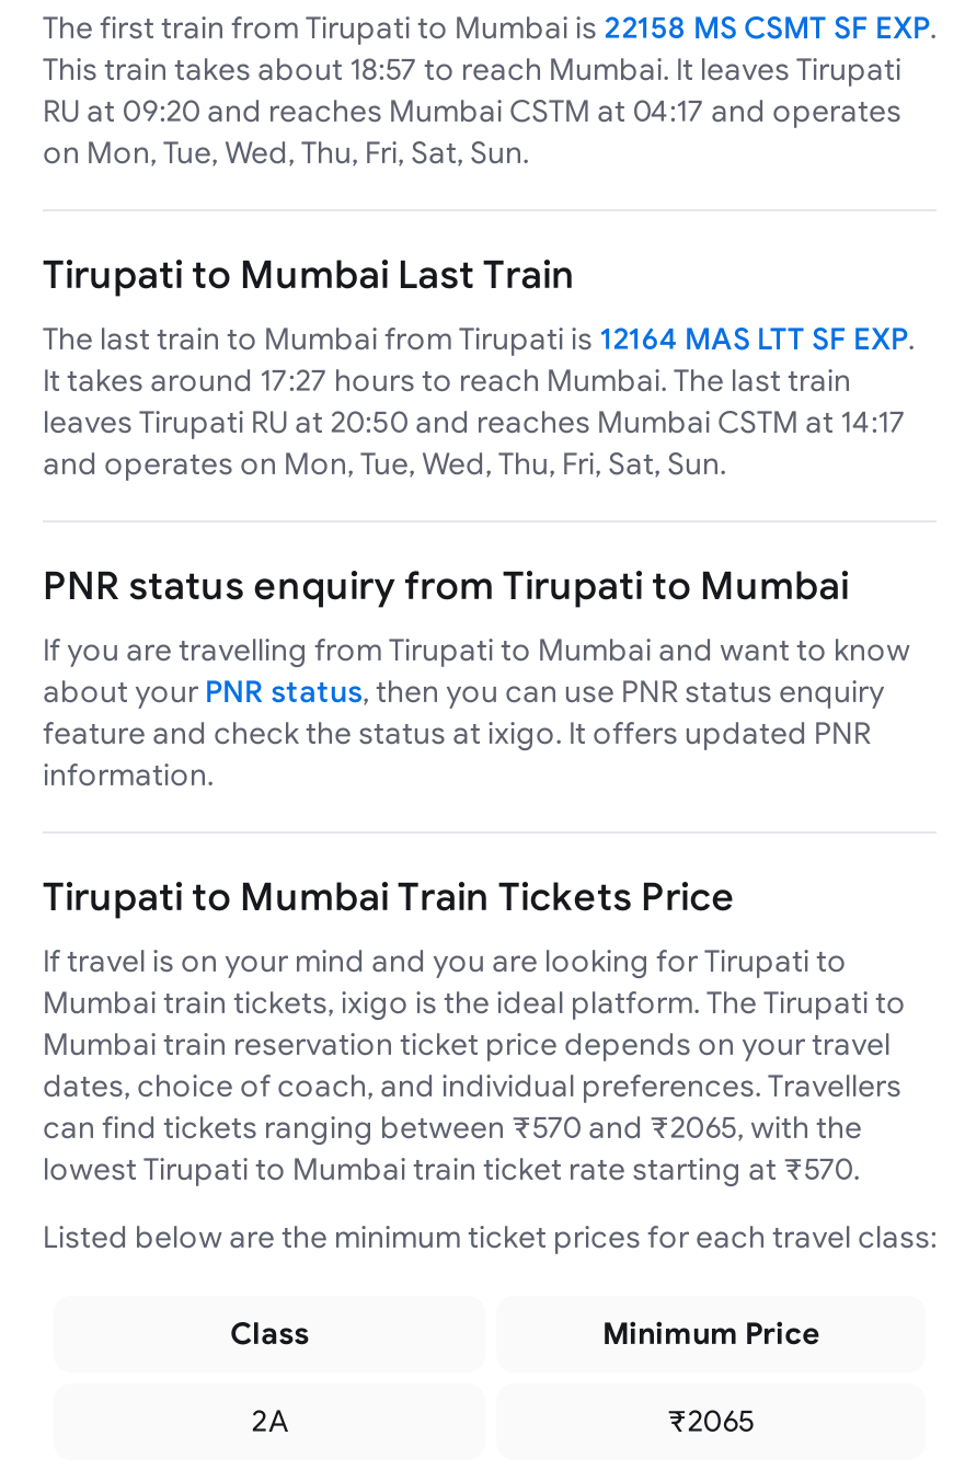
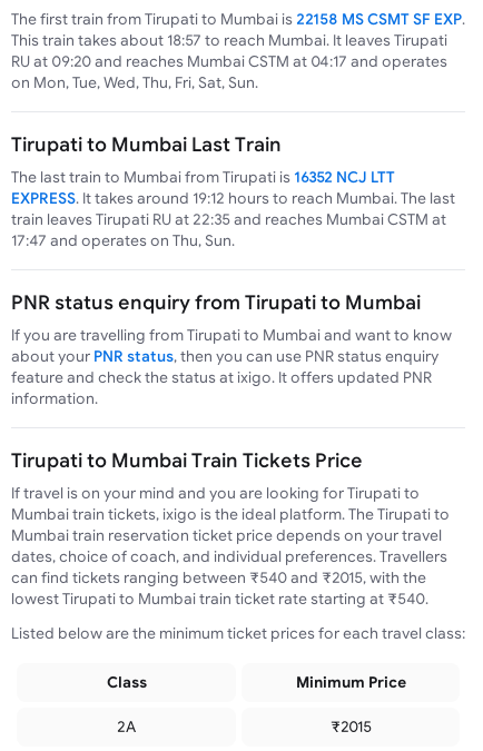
- The last train to Mumbai from Tirupati is 12164 MAS LTT SF EXP.
- It takes around 17:27 hours to reach Mumbai. The last train
- leaves Tirupati RU at 20:50 and reaches Mumbai CSTM at 14:17
- and operates on Mon, Tue, Wed, Thu, Fri, Sat, Sun.
+ The last train to Mumbai from Tirupati is 16352 NCJ LTT
+ EXPRESS. It takes around 19:12 hours to reach Mumbai. The last
+ train leaves Tirupati RU at 22:35 and reaches Mumbai CSTM at
+ 17:47 and operates on Thu, Sun.

- can find tickets ranging between ₹570 and ₹2065, with the
+ can find tickets ranging between ₹540 and ₹2015, with the

- lowest Tirupati to Mumbai train ticket rate starting at ₹570.
+ lowest Tirupati to Mumbai train ticket rate starting at ₹540.

- ₹2065
+ ₹2015
